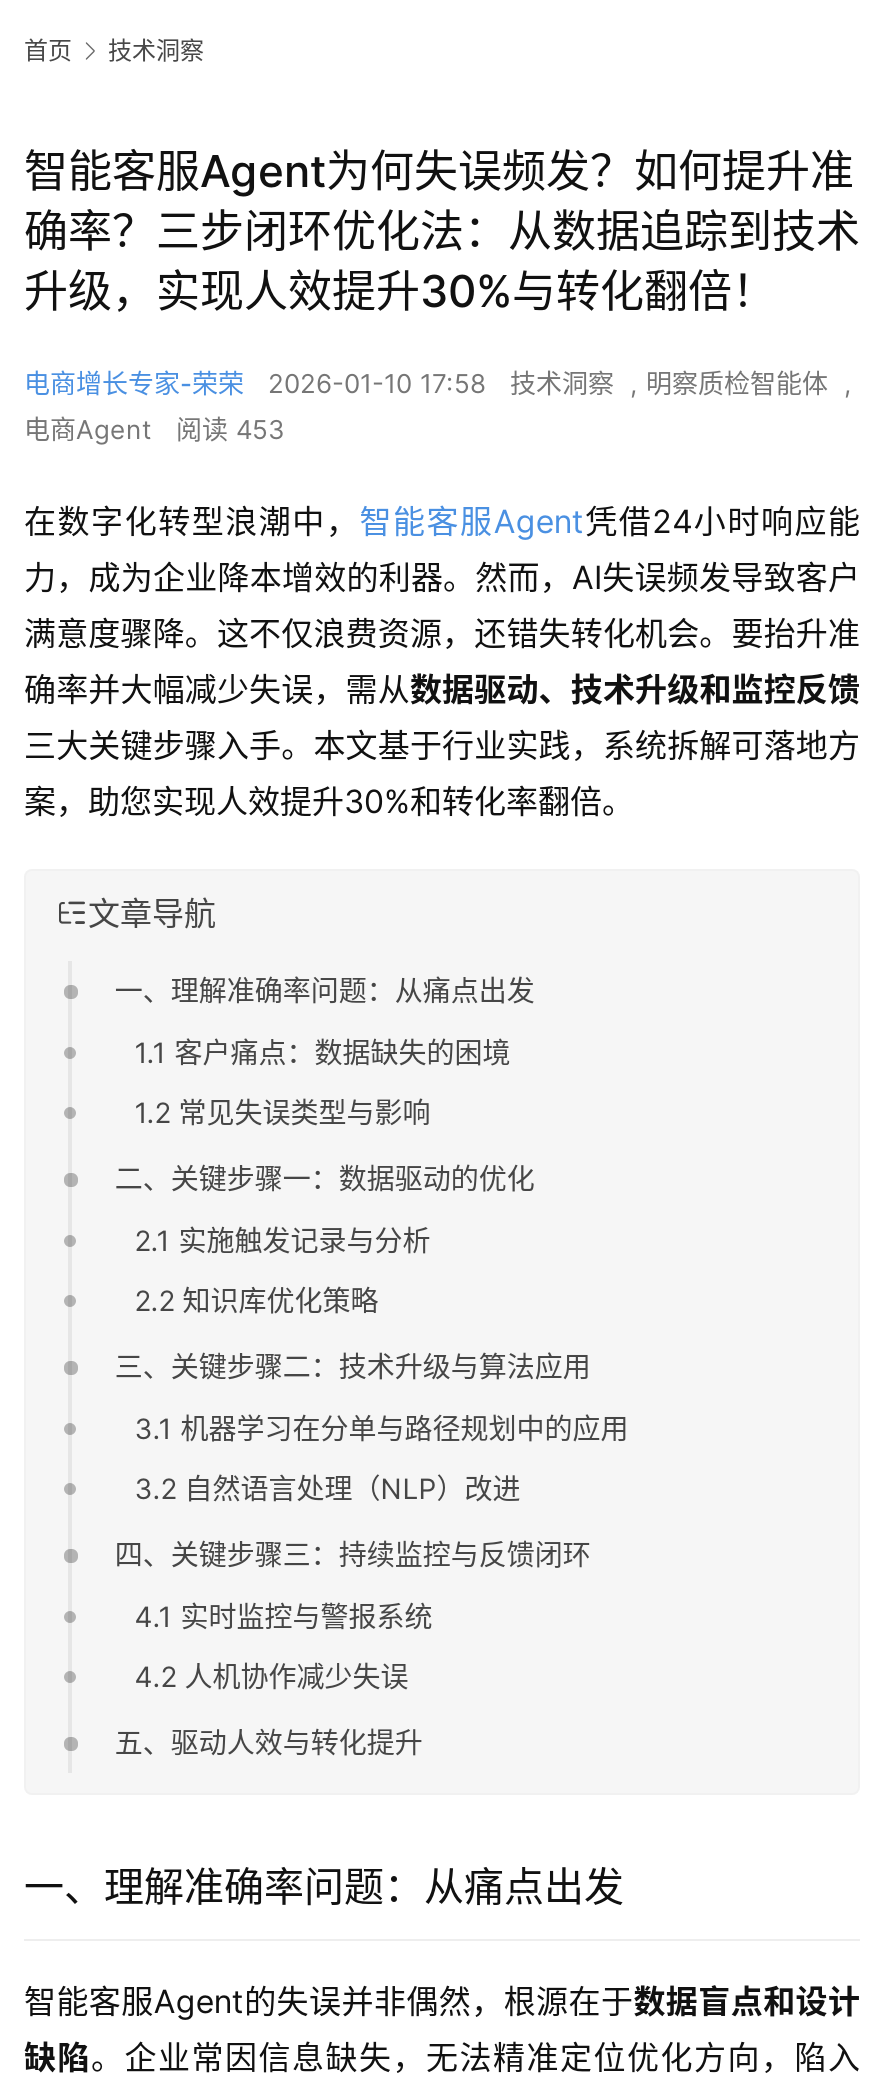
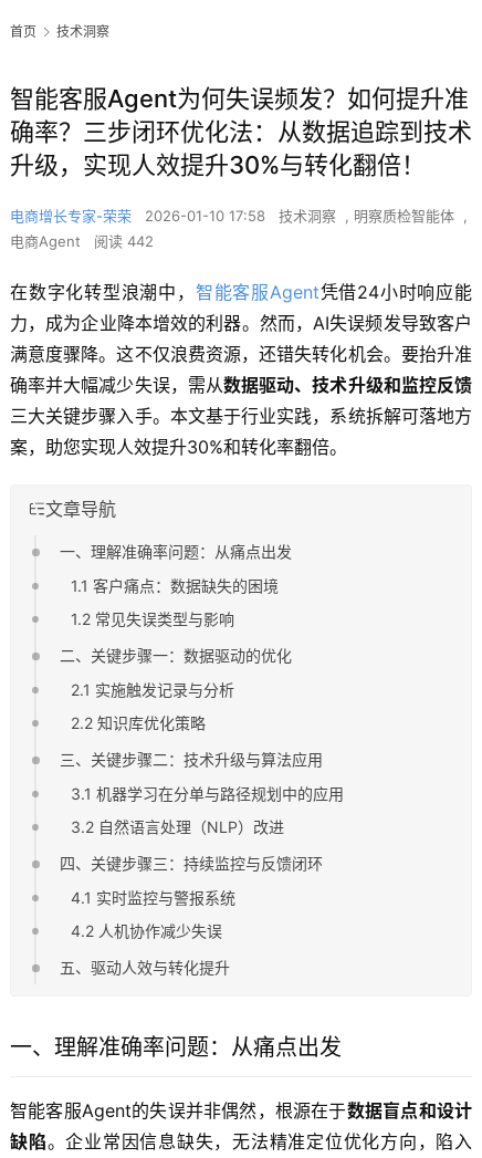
- 电商Agent 阅读 453
+ 电商Agent 阅读 442
